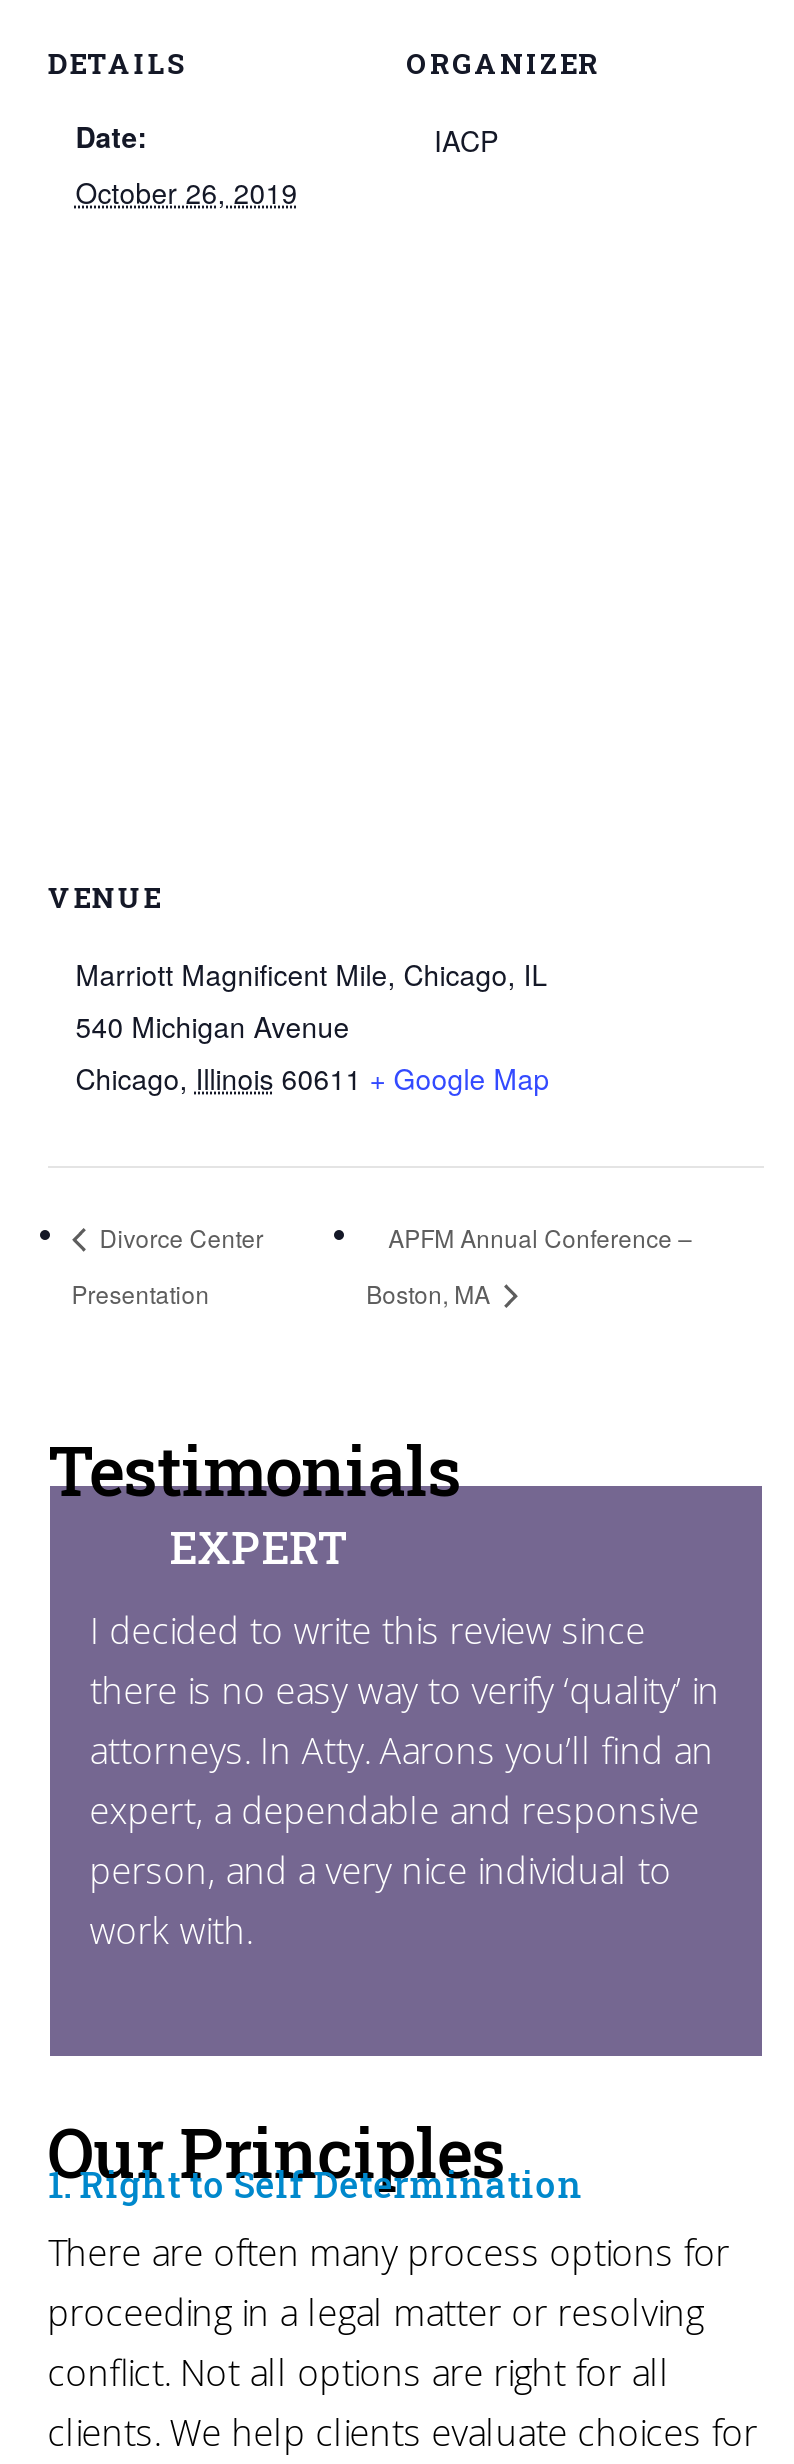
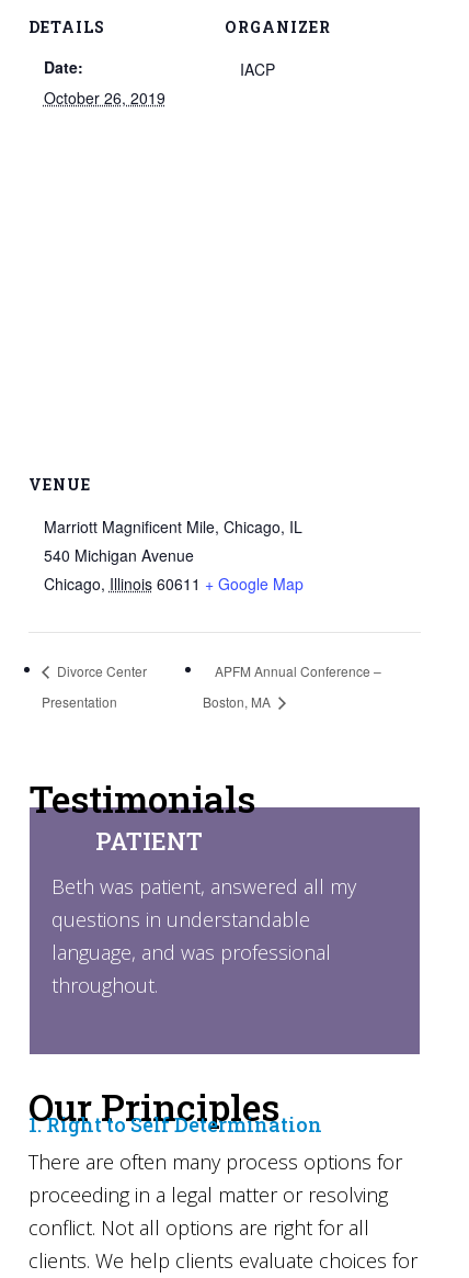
- EXPERT
+ PATIENT

- I decided to write this review since
- there is no easy way to verify ‘quality’ in
- attorneys. In Atty. Aarons you’ll find an
- expert, a dependable and responsive
- person, and a very nice individual to
- work with.
+ Beth was patient, answered all my
+ questions in understandable
+ language, and was professional
+ throughout.
